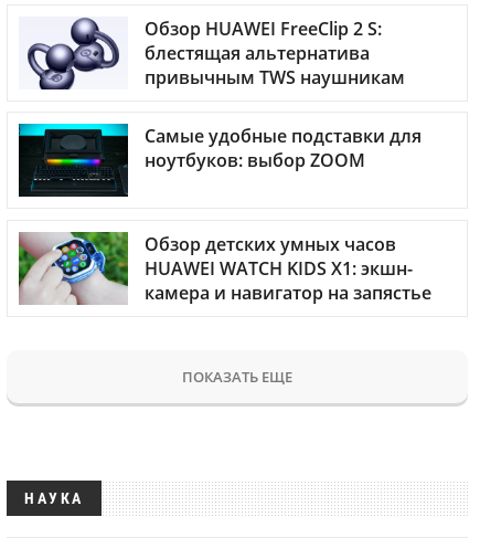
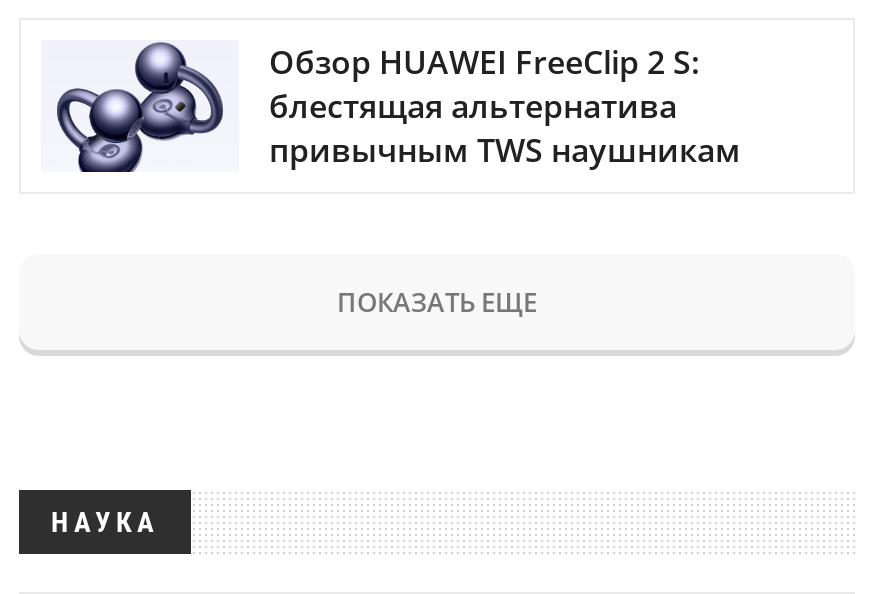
- [image]
- Самые удобные подставки для
- ноутбуков: выбор ZOOM
- Обзор детских умных часов
- HUAWEI WATCH KIDS X1: экшн-
- камера и навигатор на запястье

- [image]
